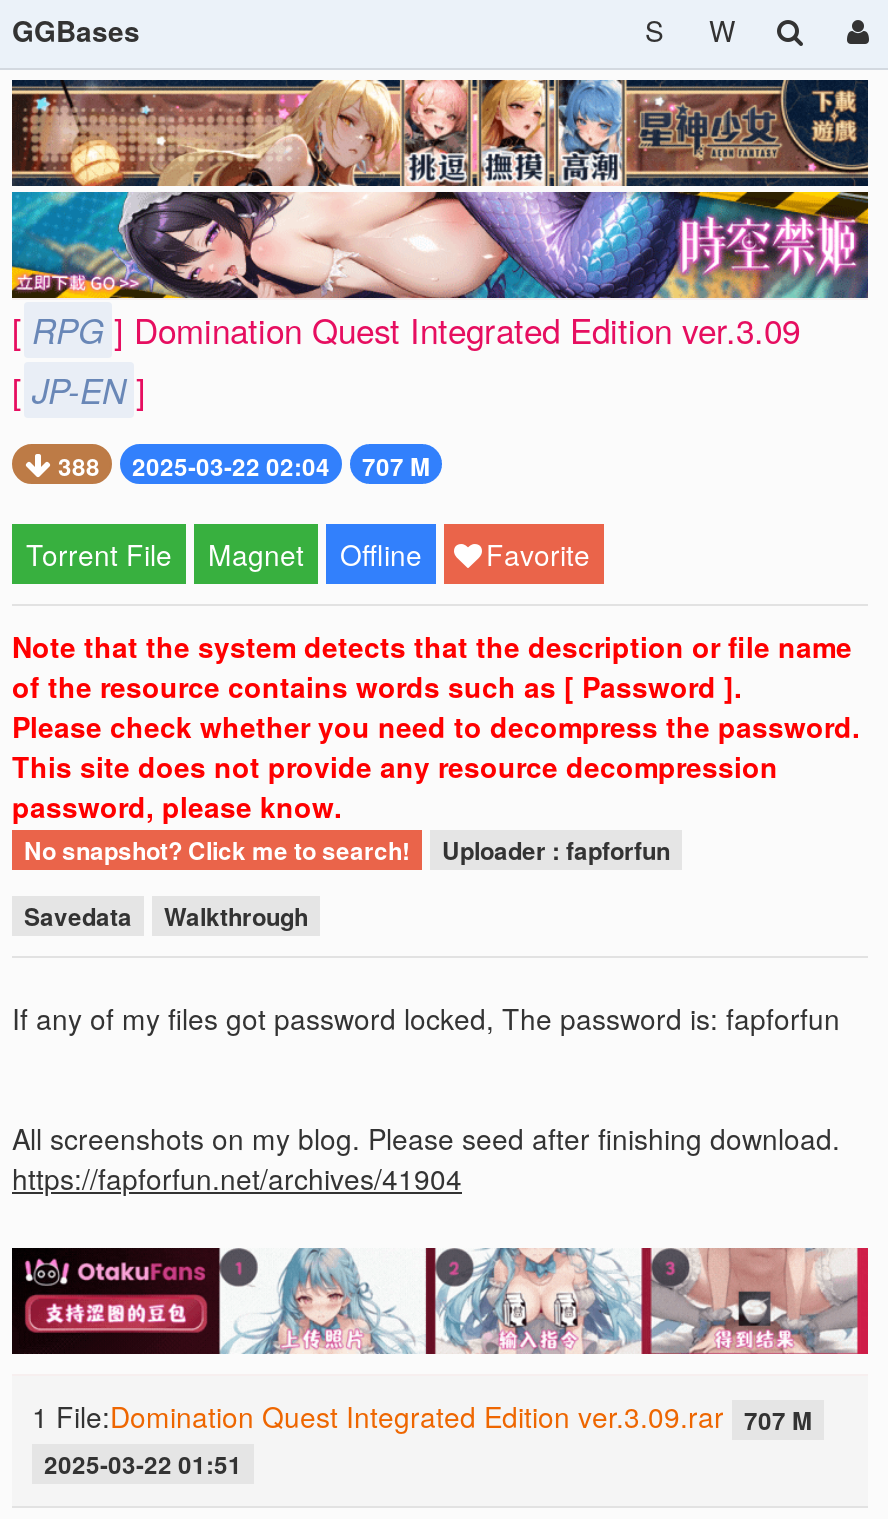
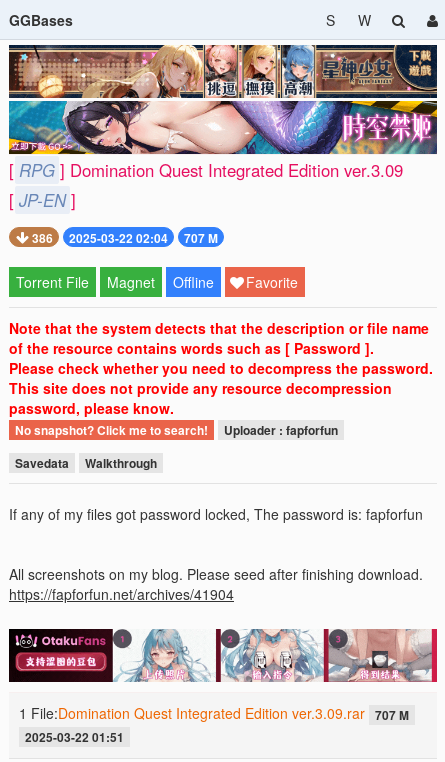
- 388 2025-03-22 02:04 707 M
+ 386 2025-03-22 02:04 707 M
